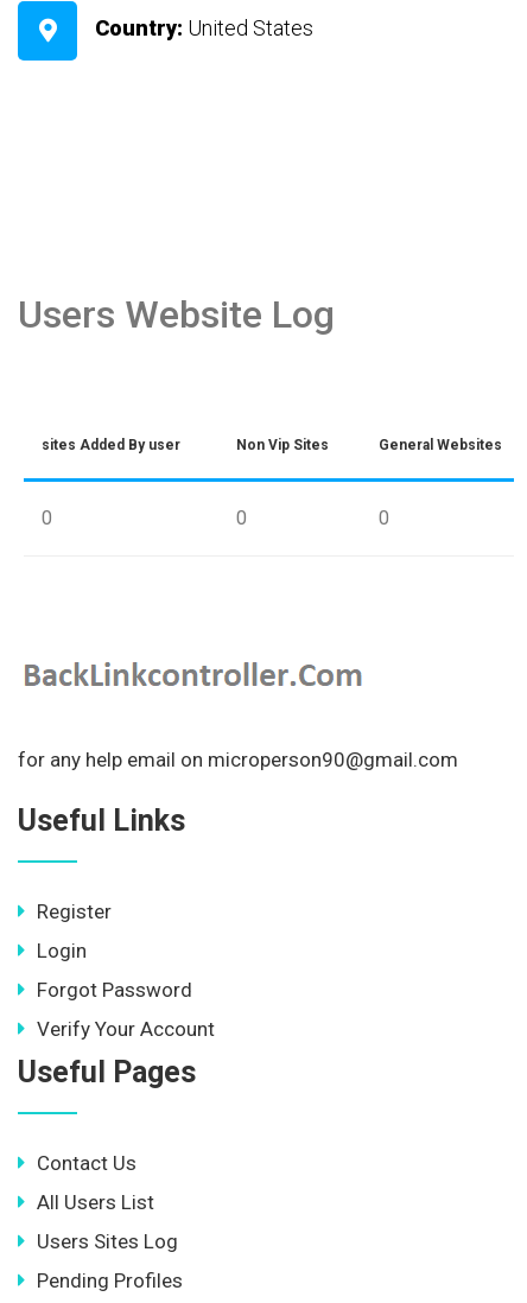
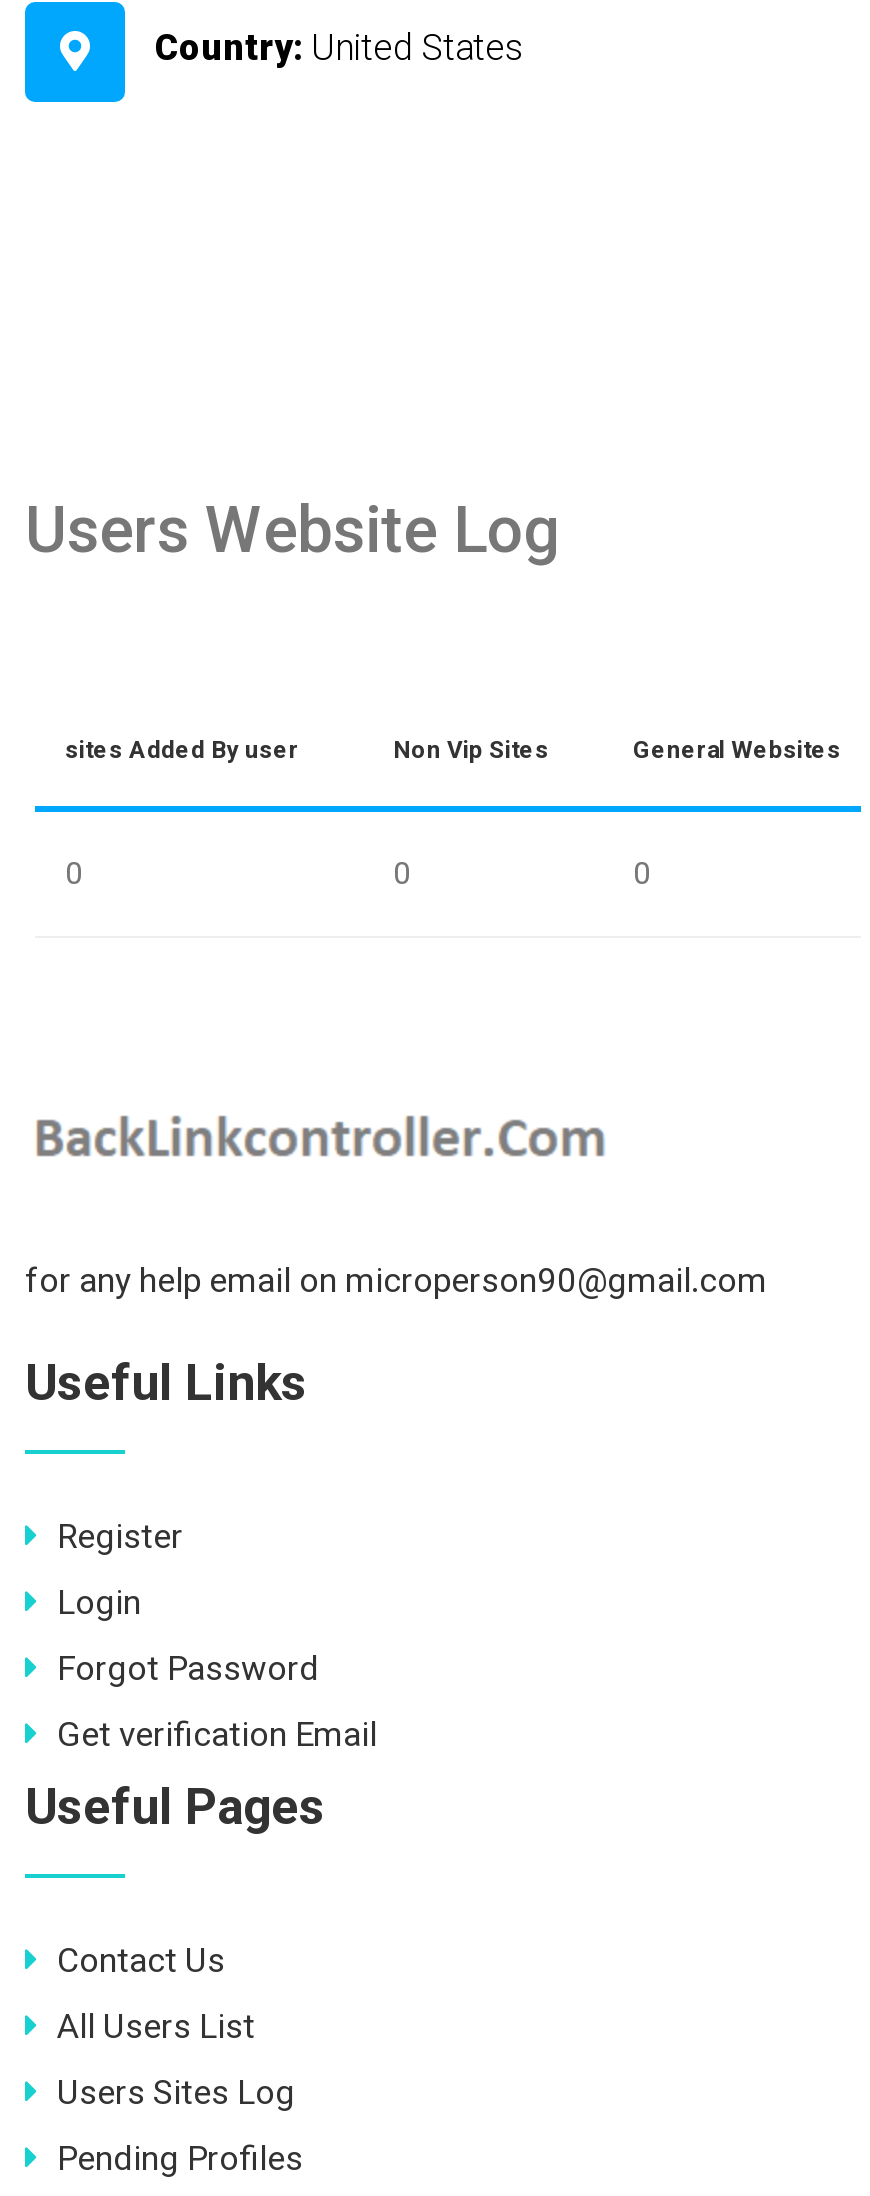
- Verify Your Account
+ Get verification Email
